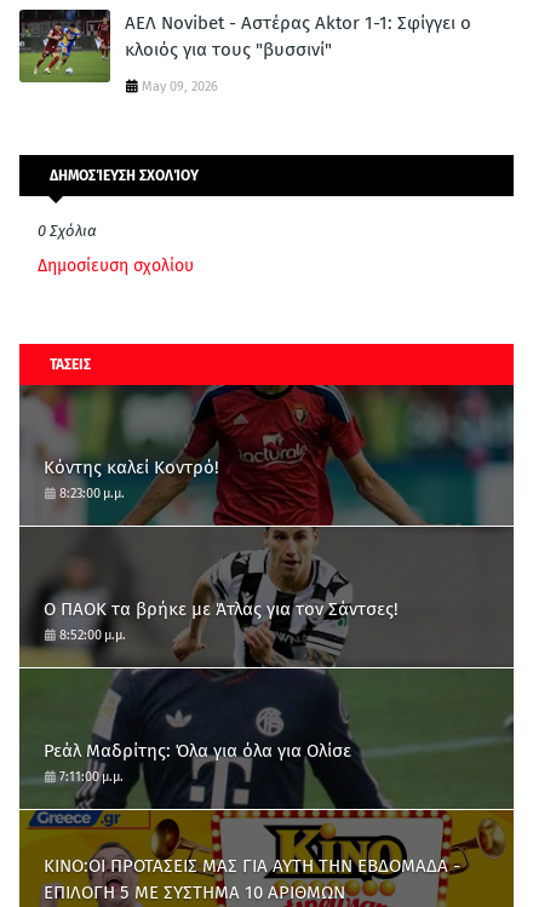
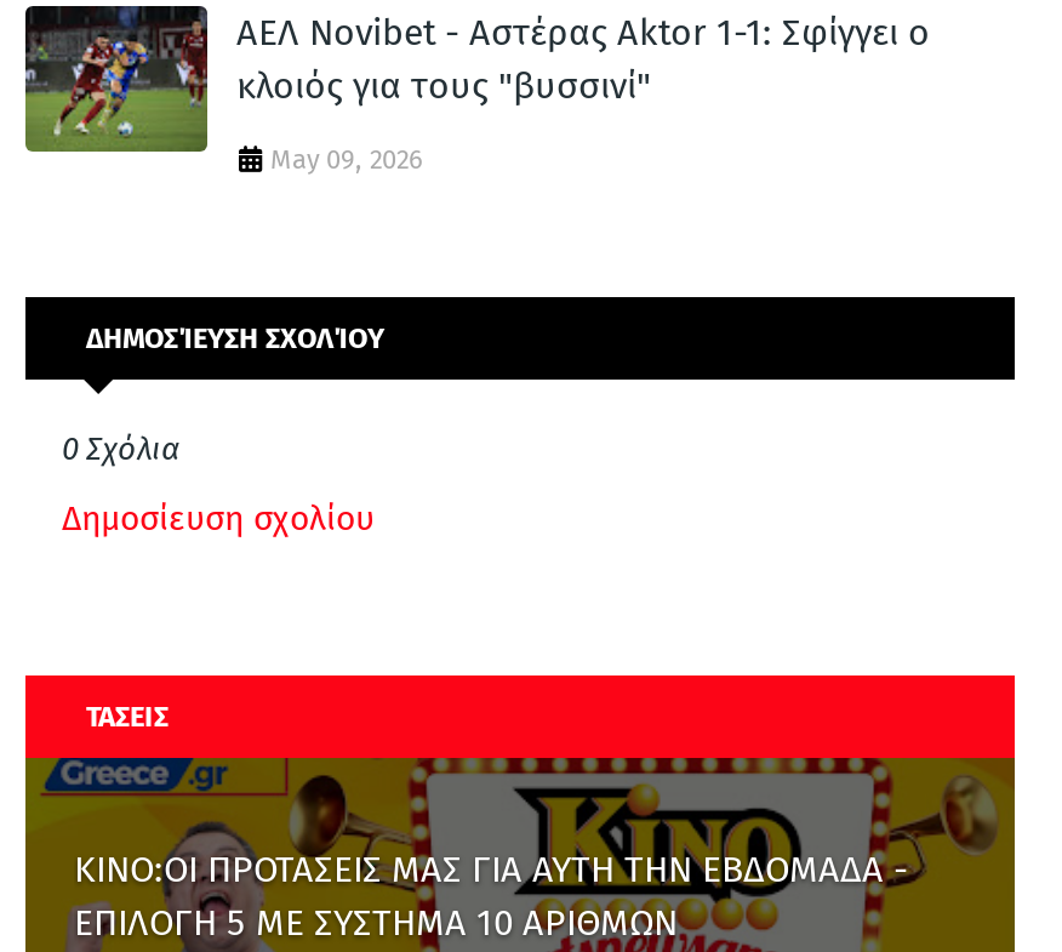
- [image]
- Κόντης καλεί Κοντρό!
- 8:23:00 μ.μ.

- Ο ΠΑΟΚ τα βρήκε με Άτλας για τον Σάντσες!
- 8:52:00 μ.μ.

- Ρεάλ Μαδρίτης: Όλα για όλα για Ολίσε
- 7:11:00 μ.μ.
